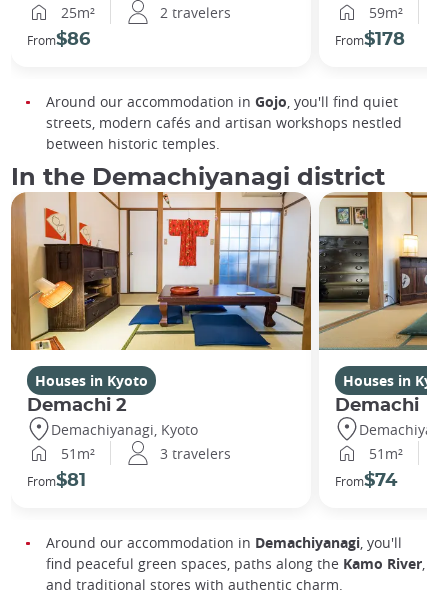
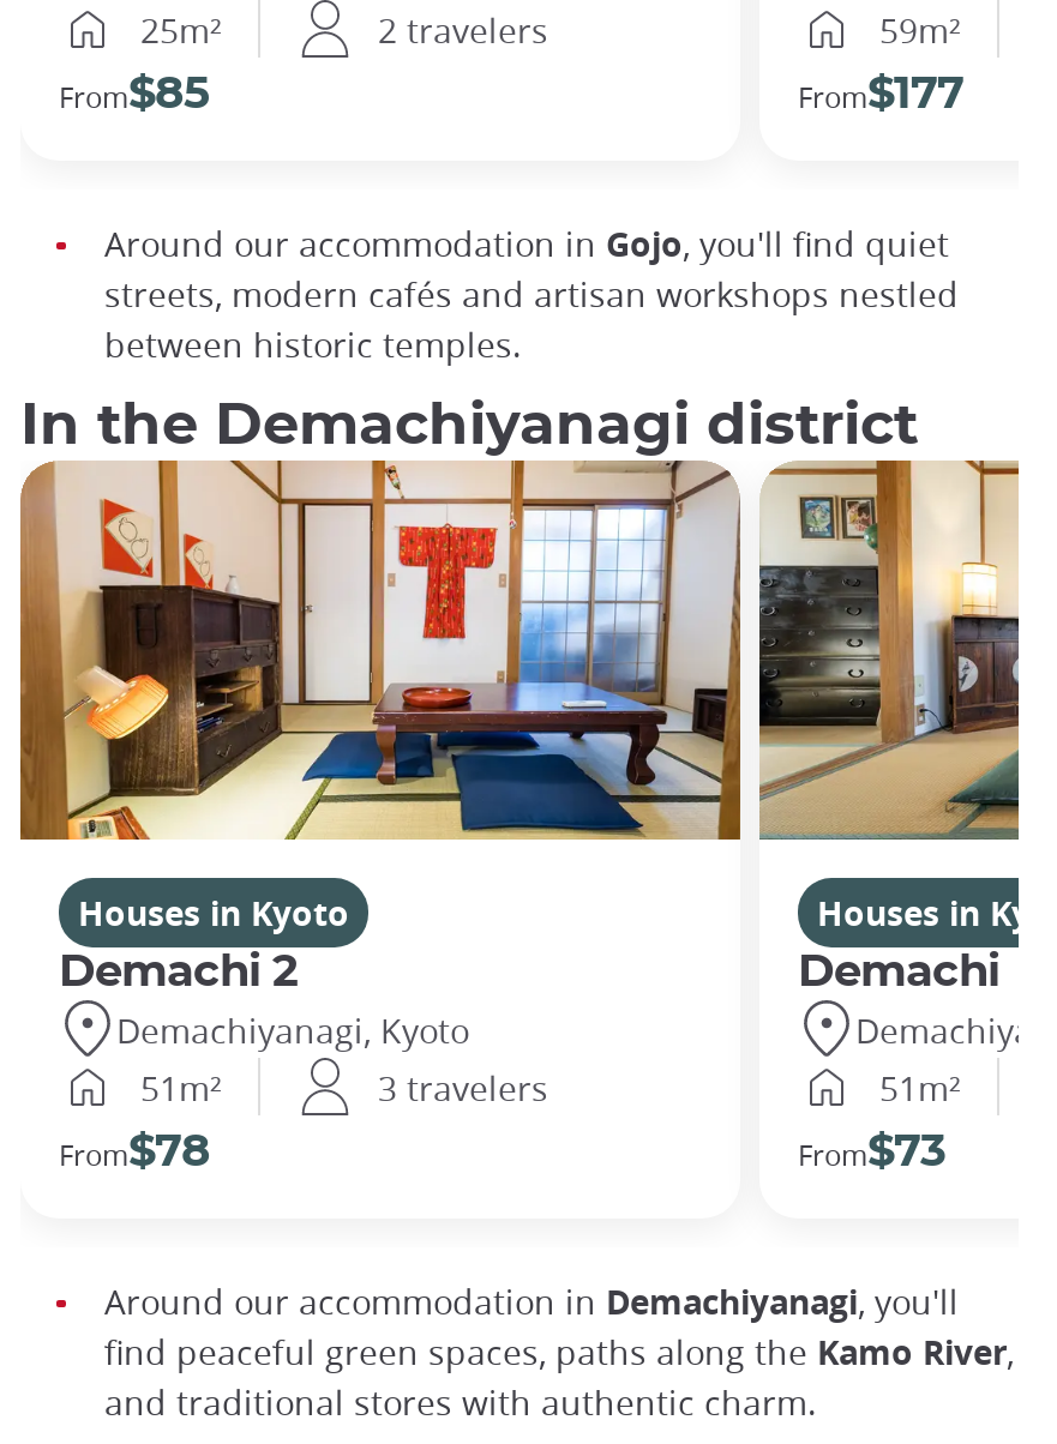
- From$86
+ From$85

- From$178
+ From$177

- From$81
+ From$78

- From$74
+ From$73
